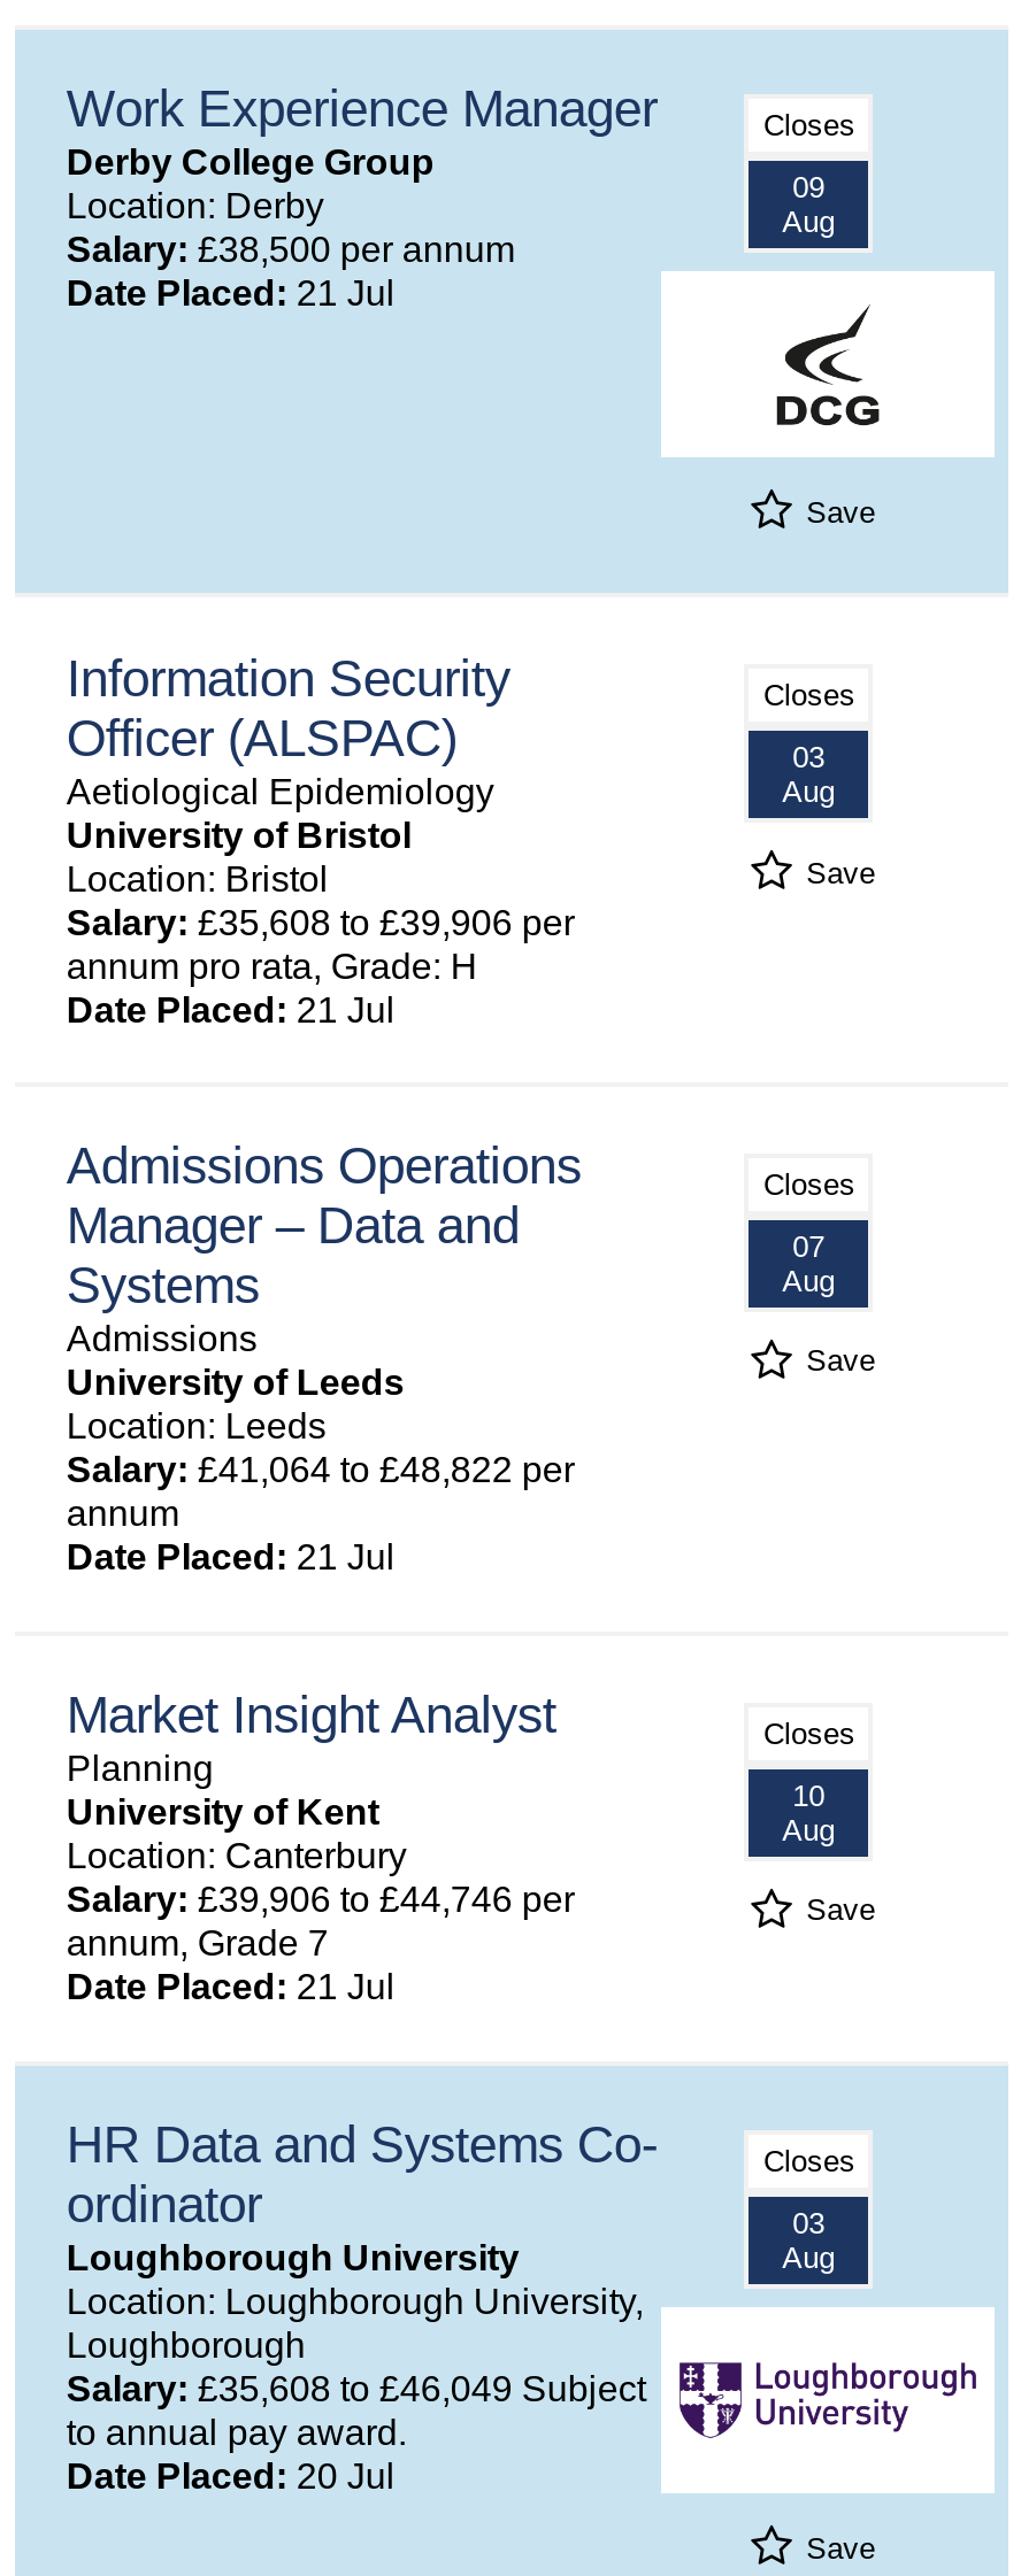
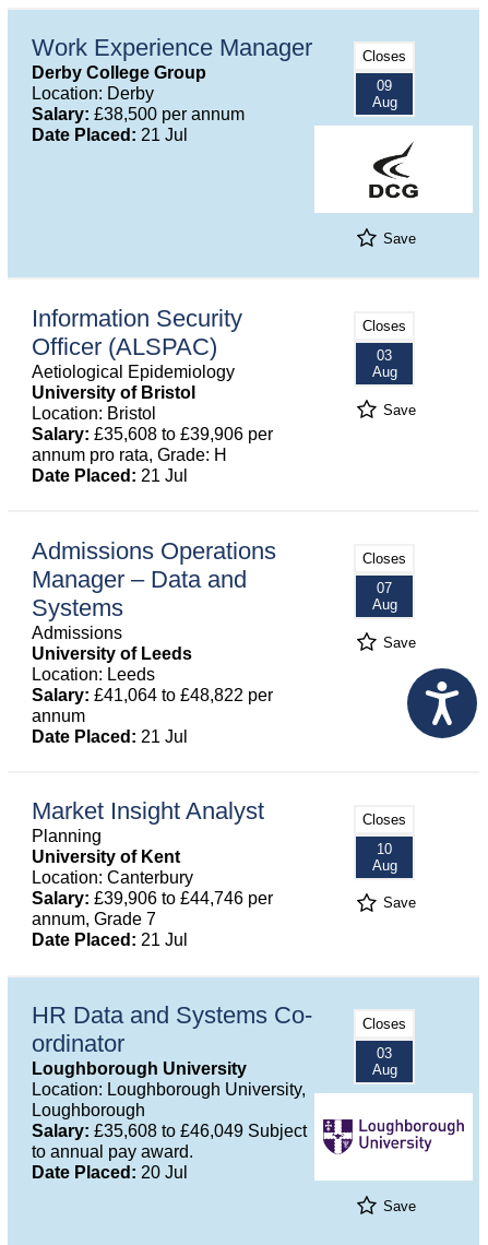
+ [image]
